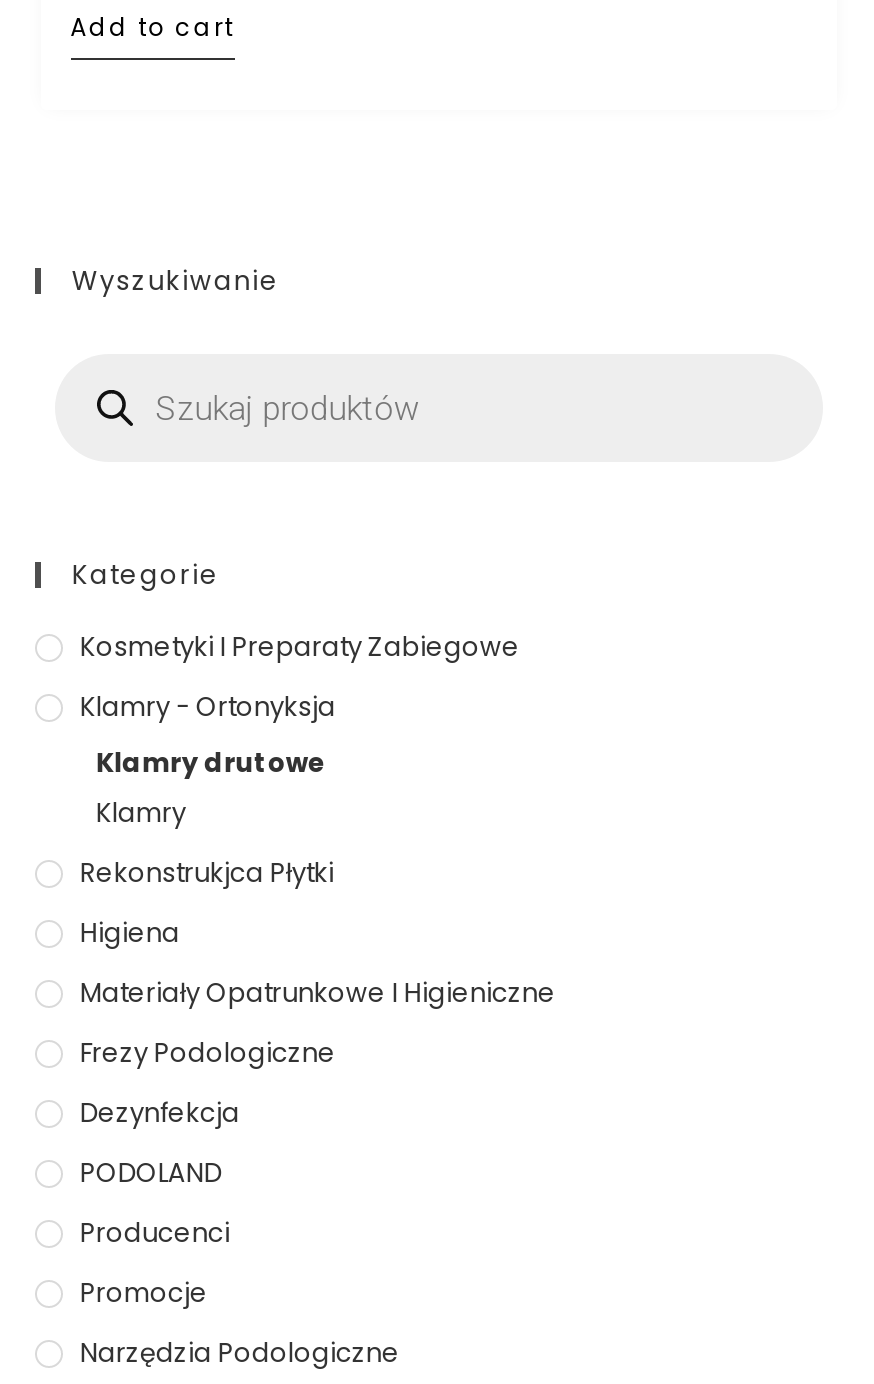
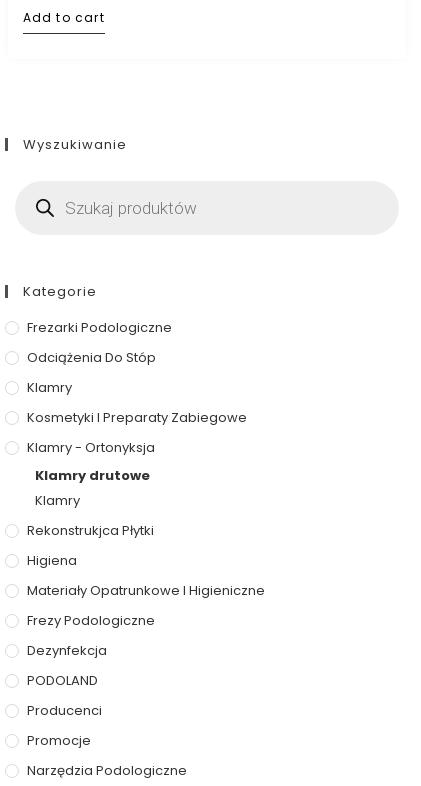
+ Frezarki Podologiczne
+ Odciążenia Do Stóp
+ Klamry
